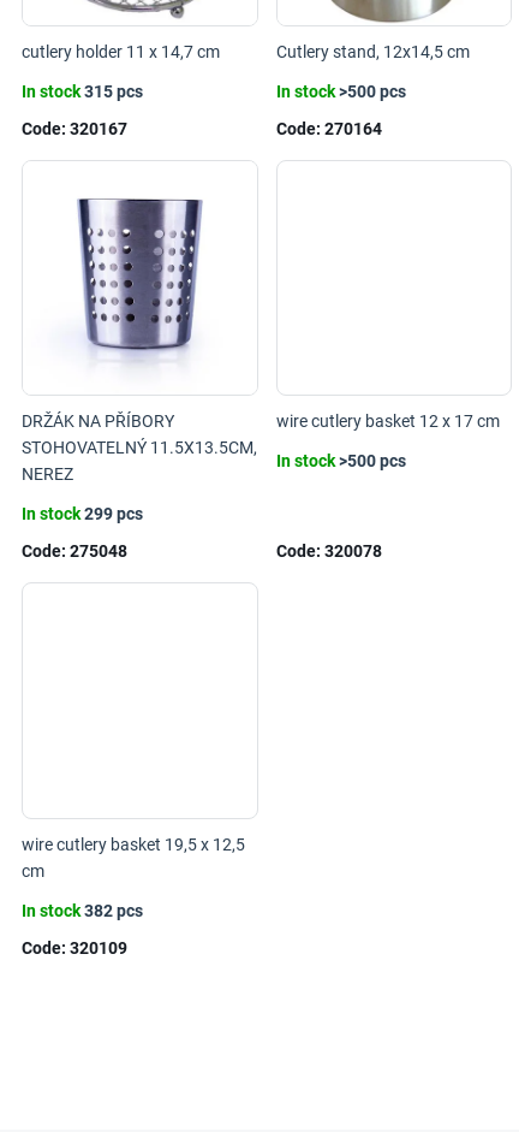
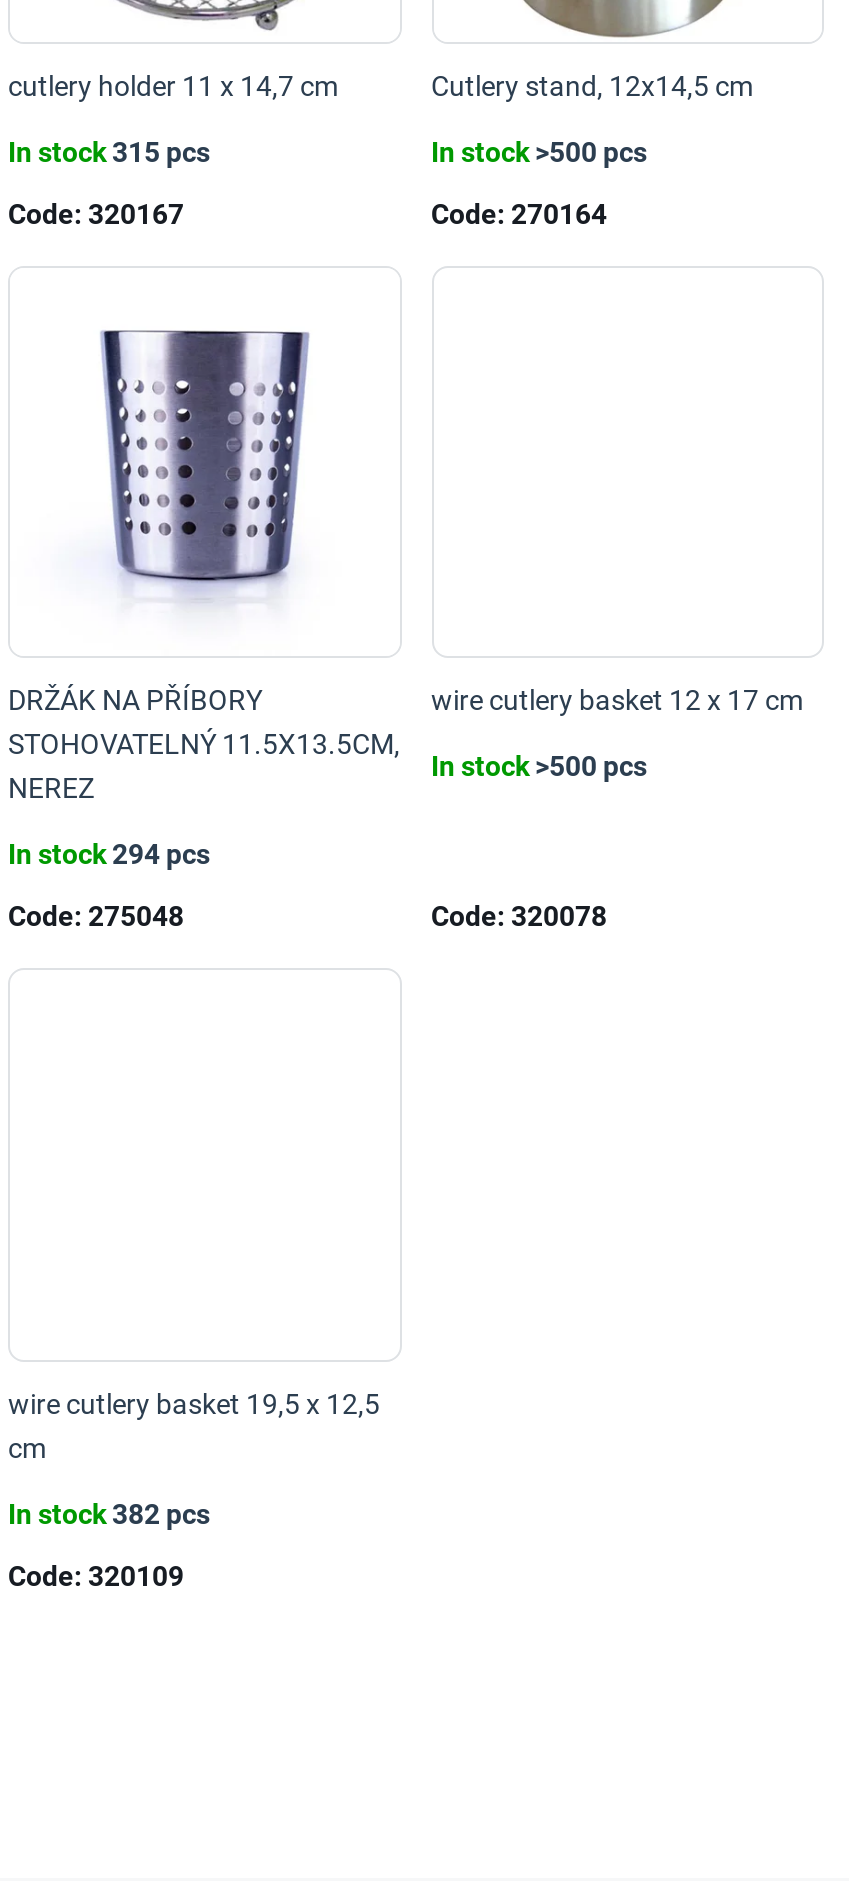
- In stock 299 pcs
+ In stock 294 pcs
